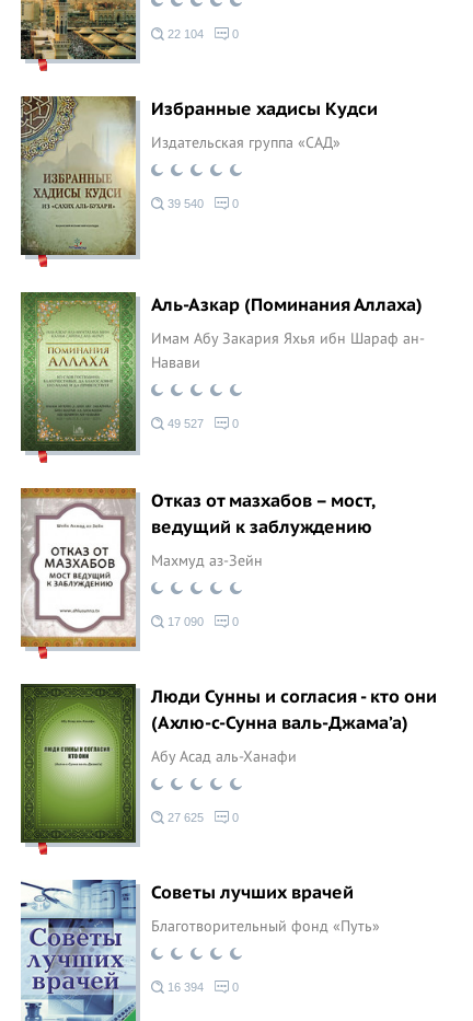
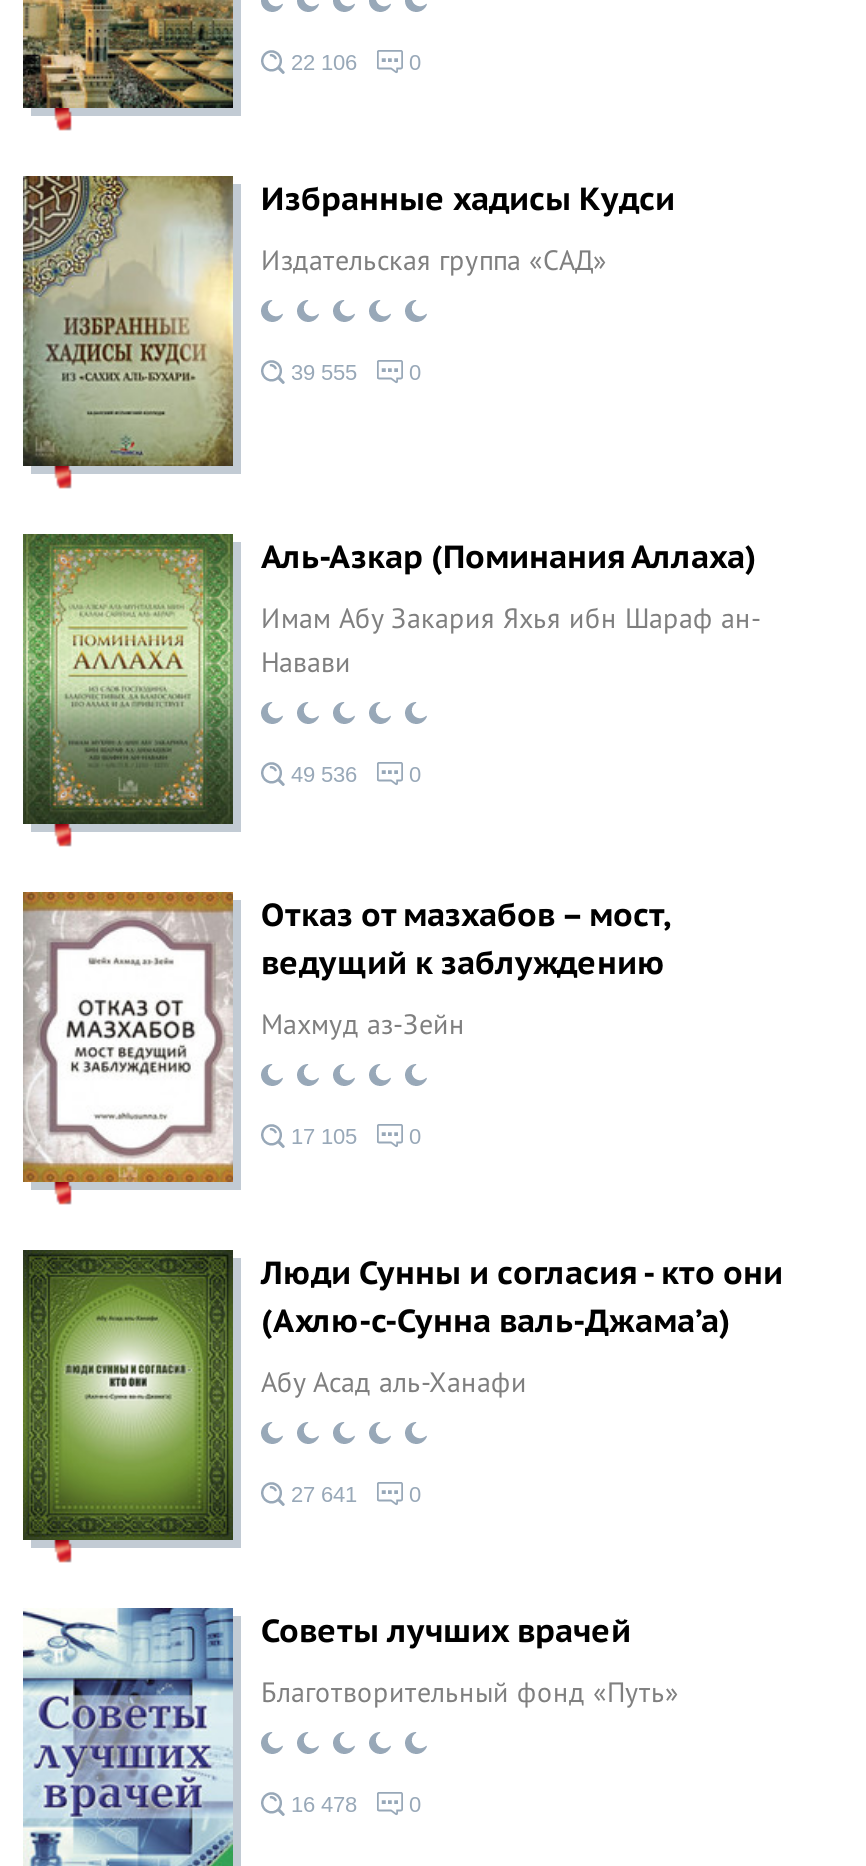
- 22 104
+ 22 106

- 39 540
+ 39 555

- 49 527
+ 49 536

- 17 090
+ 17 105

- 27 625
+ 27 641

- 16 394
+ 16 478
